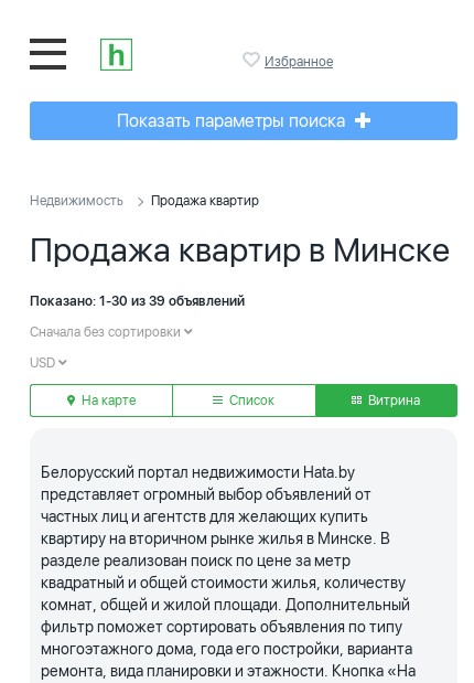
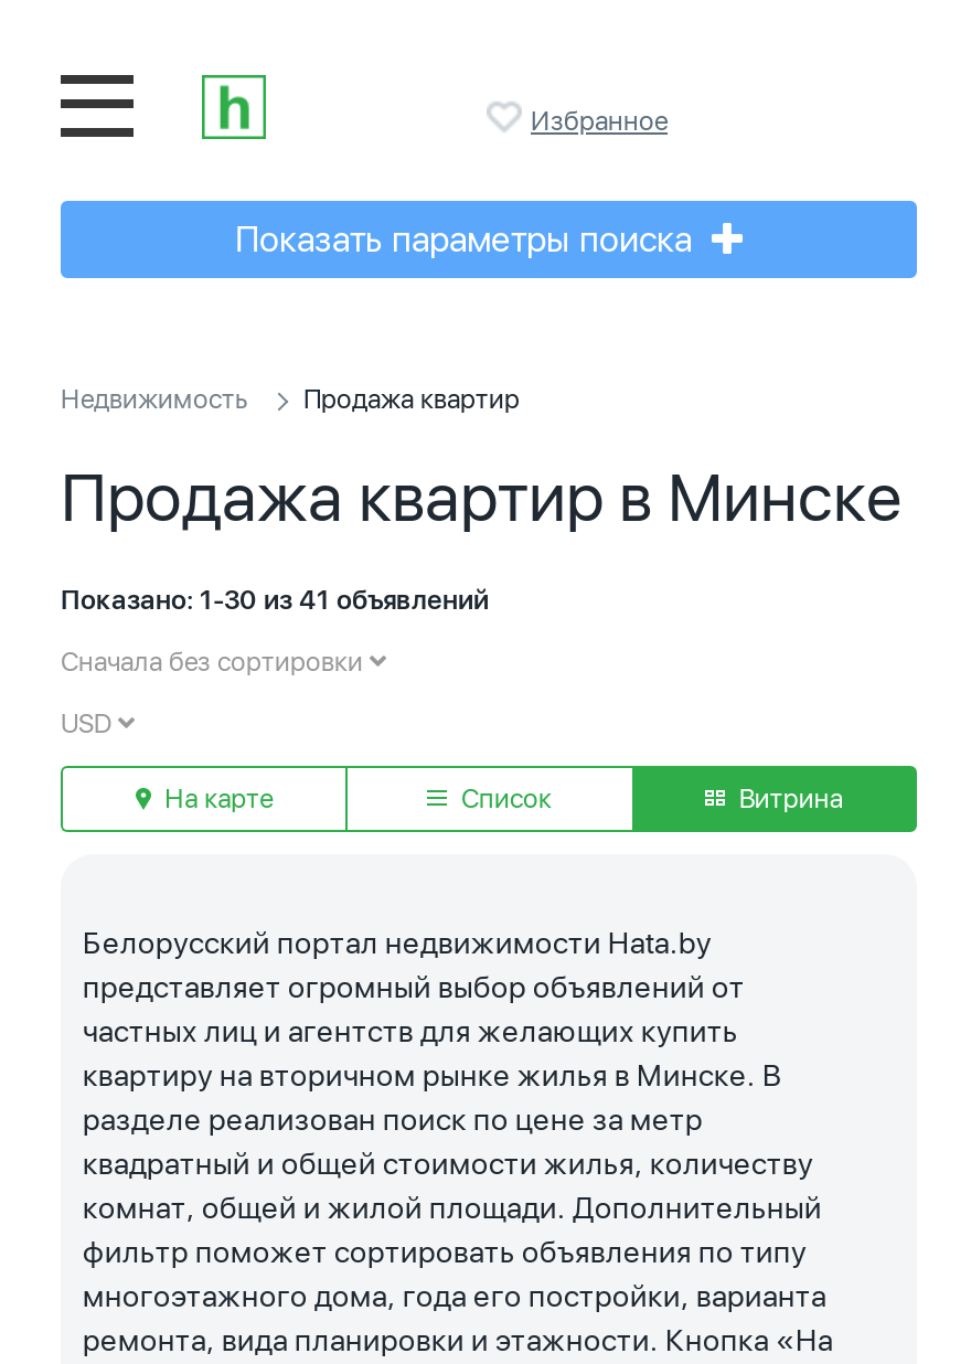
- Показано: 1-30 из 39 объявлений
+ Показано: 1-30 из 41 объявлений
